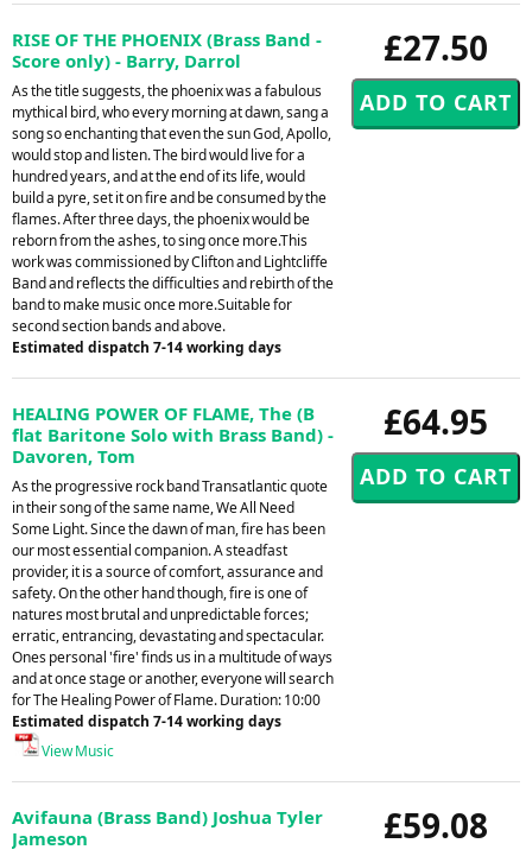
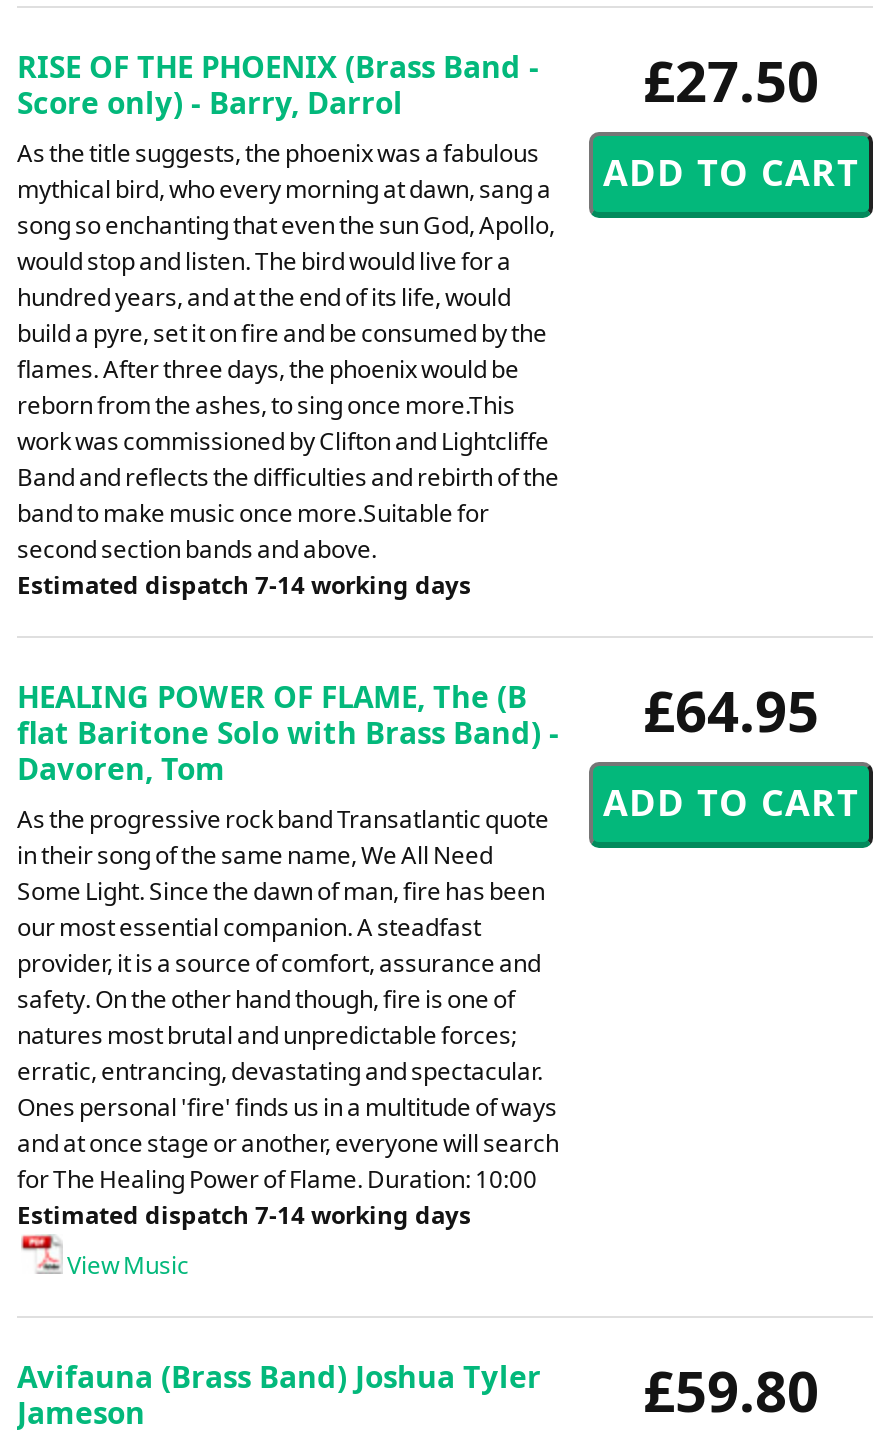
- £59.08
+ £59.80
